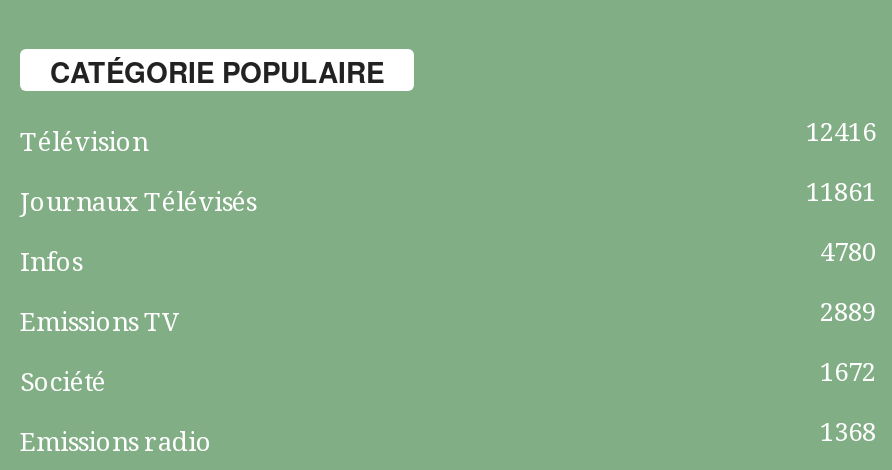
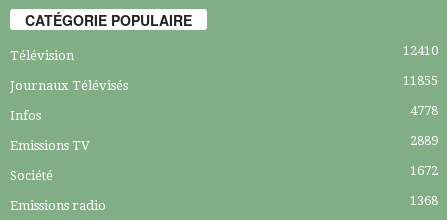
- 12416
+ 12410

- 11861
+ 11855

- 4780
+ 4778
